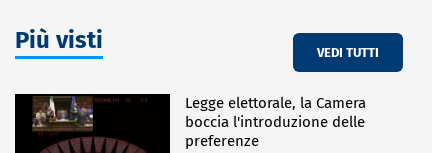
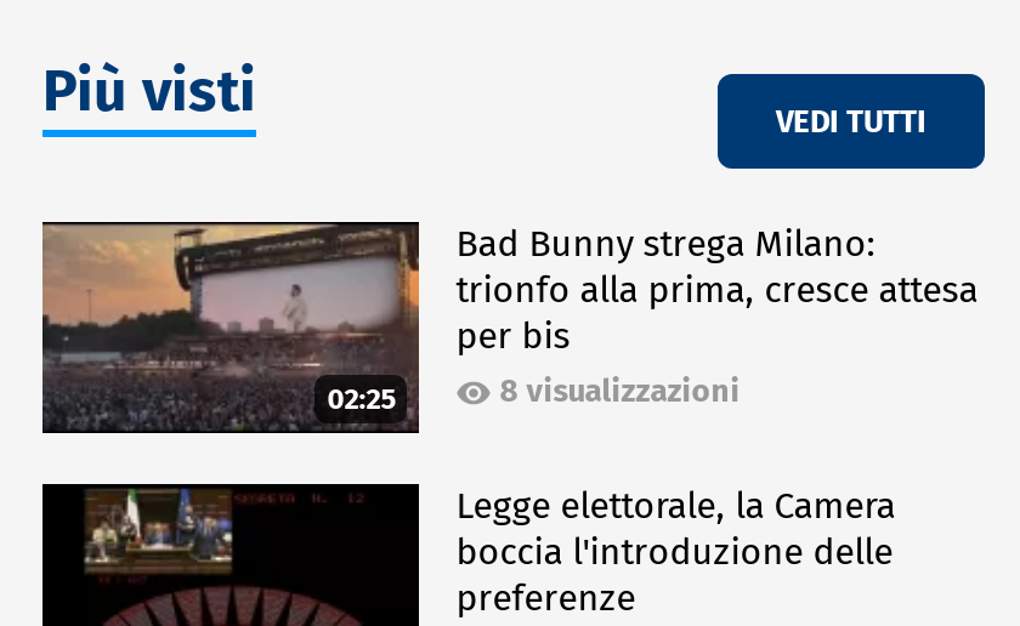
+ [image]
+ 02:25

+ Bad Bunny strega Milano:
+ trionfo alla prima, cresce attesa
+ per bis
+ 8 visualizzazioni
